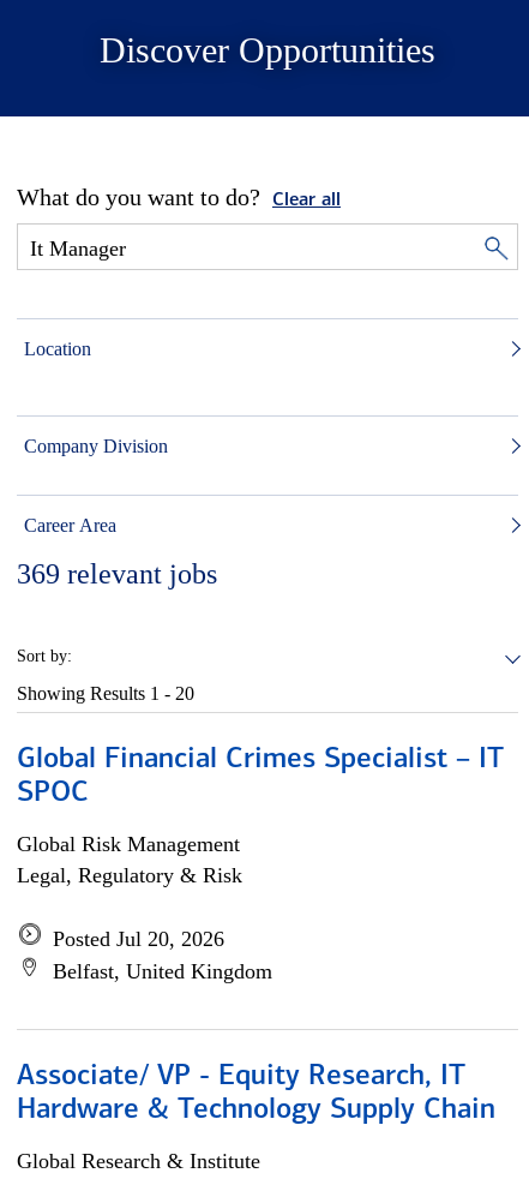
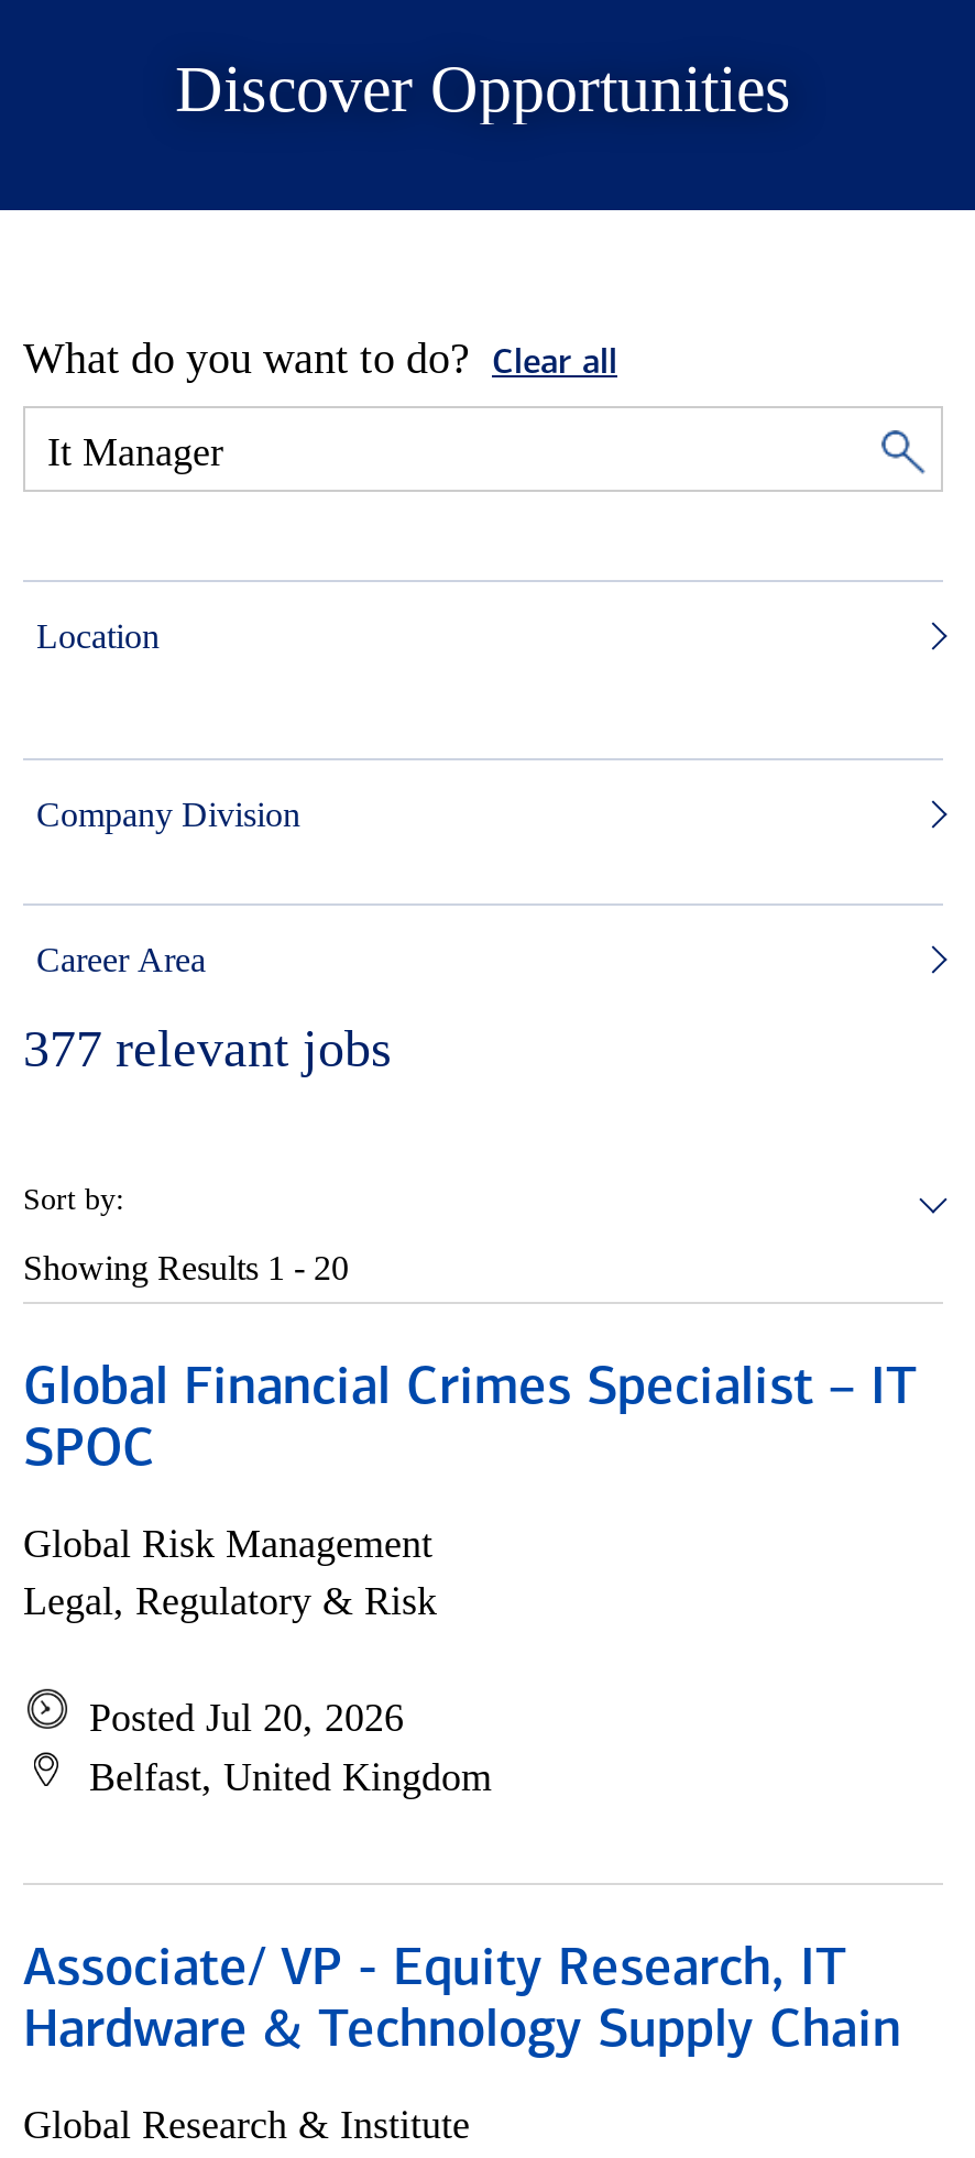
- 369 relevant jobs
+ 377 relevant jobs
